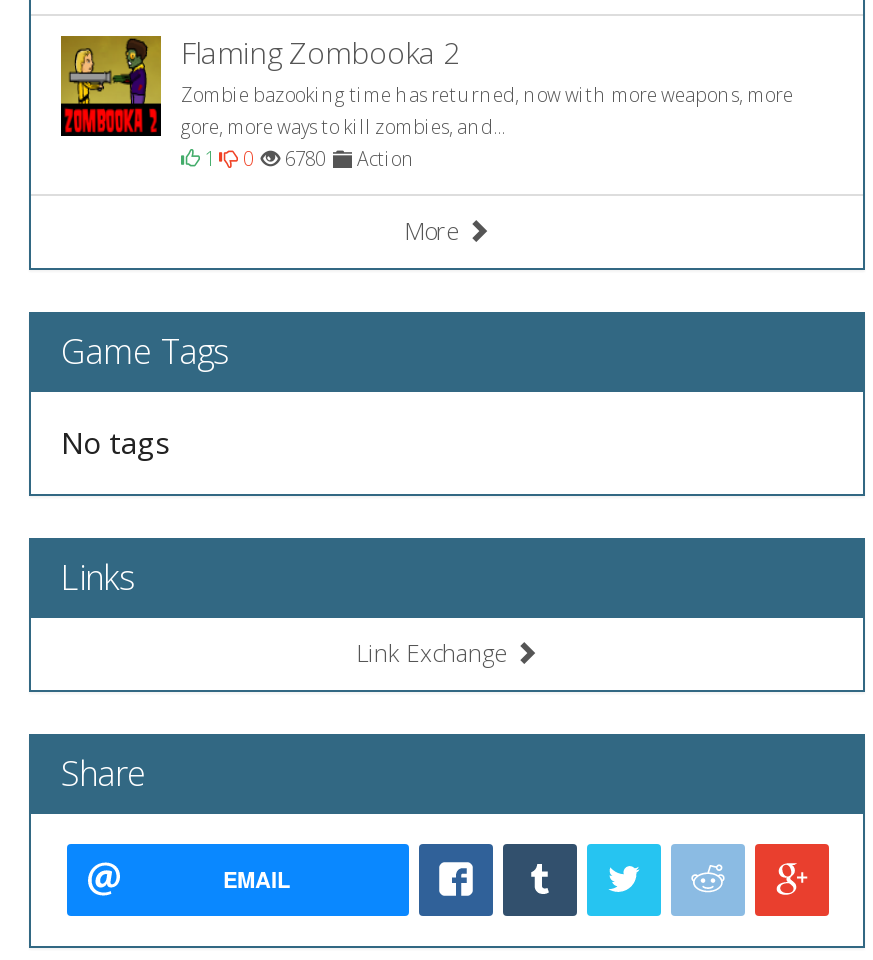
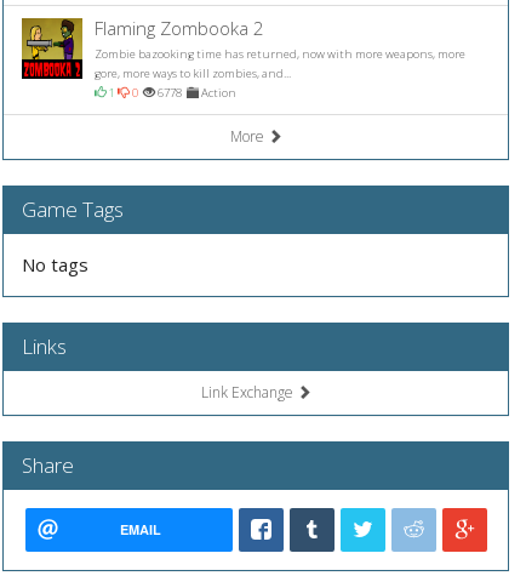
- 1 0 6780 Action
+ 1 0 6778 Action
